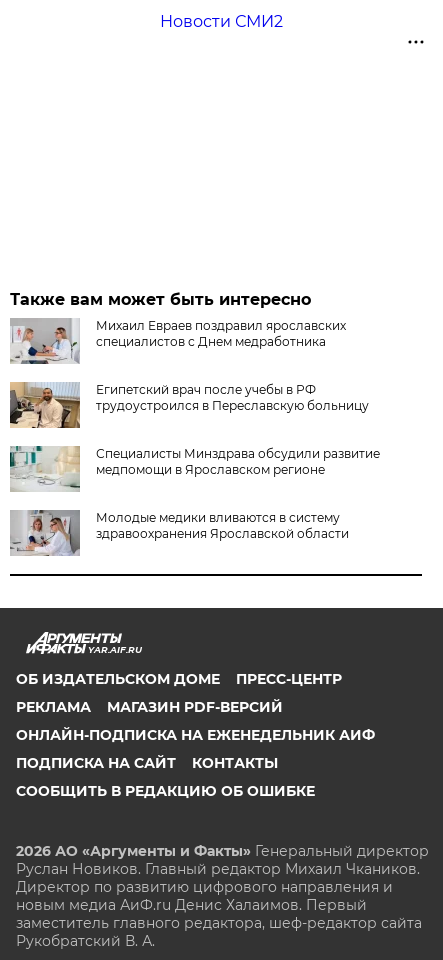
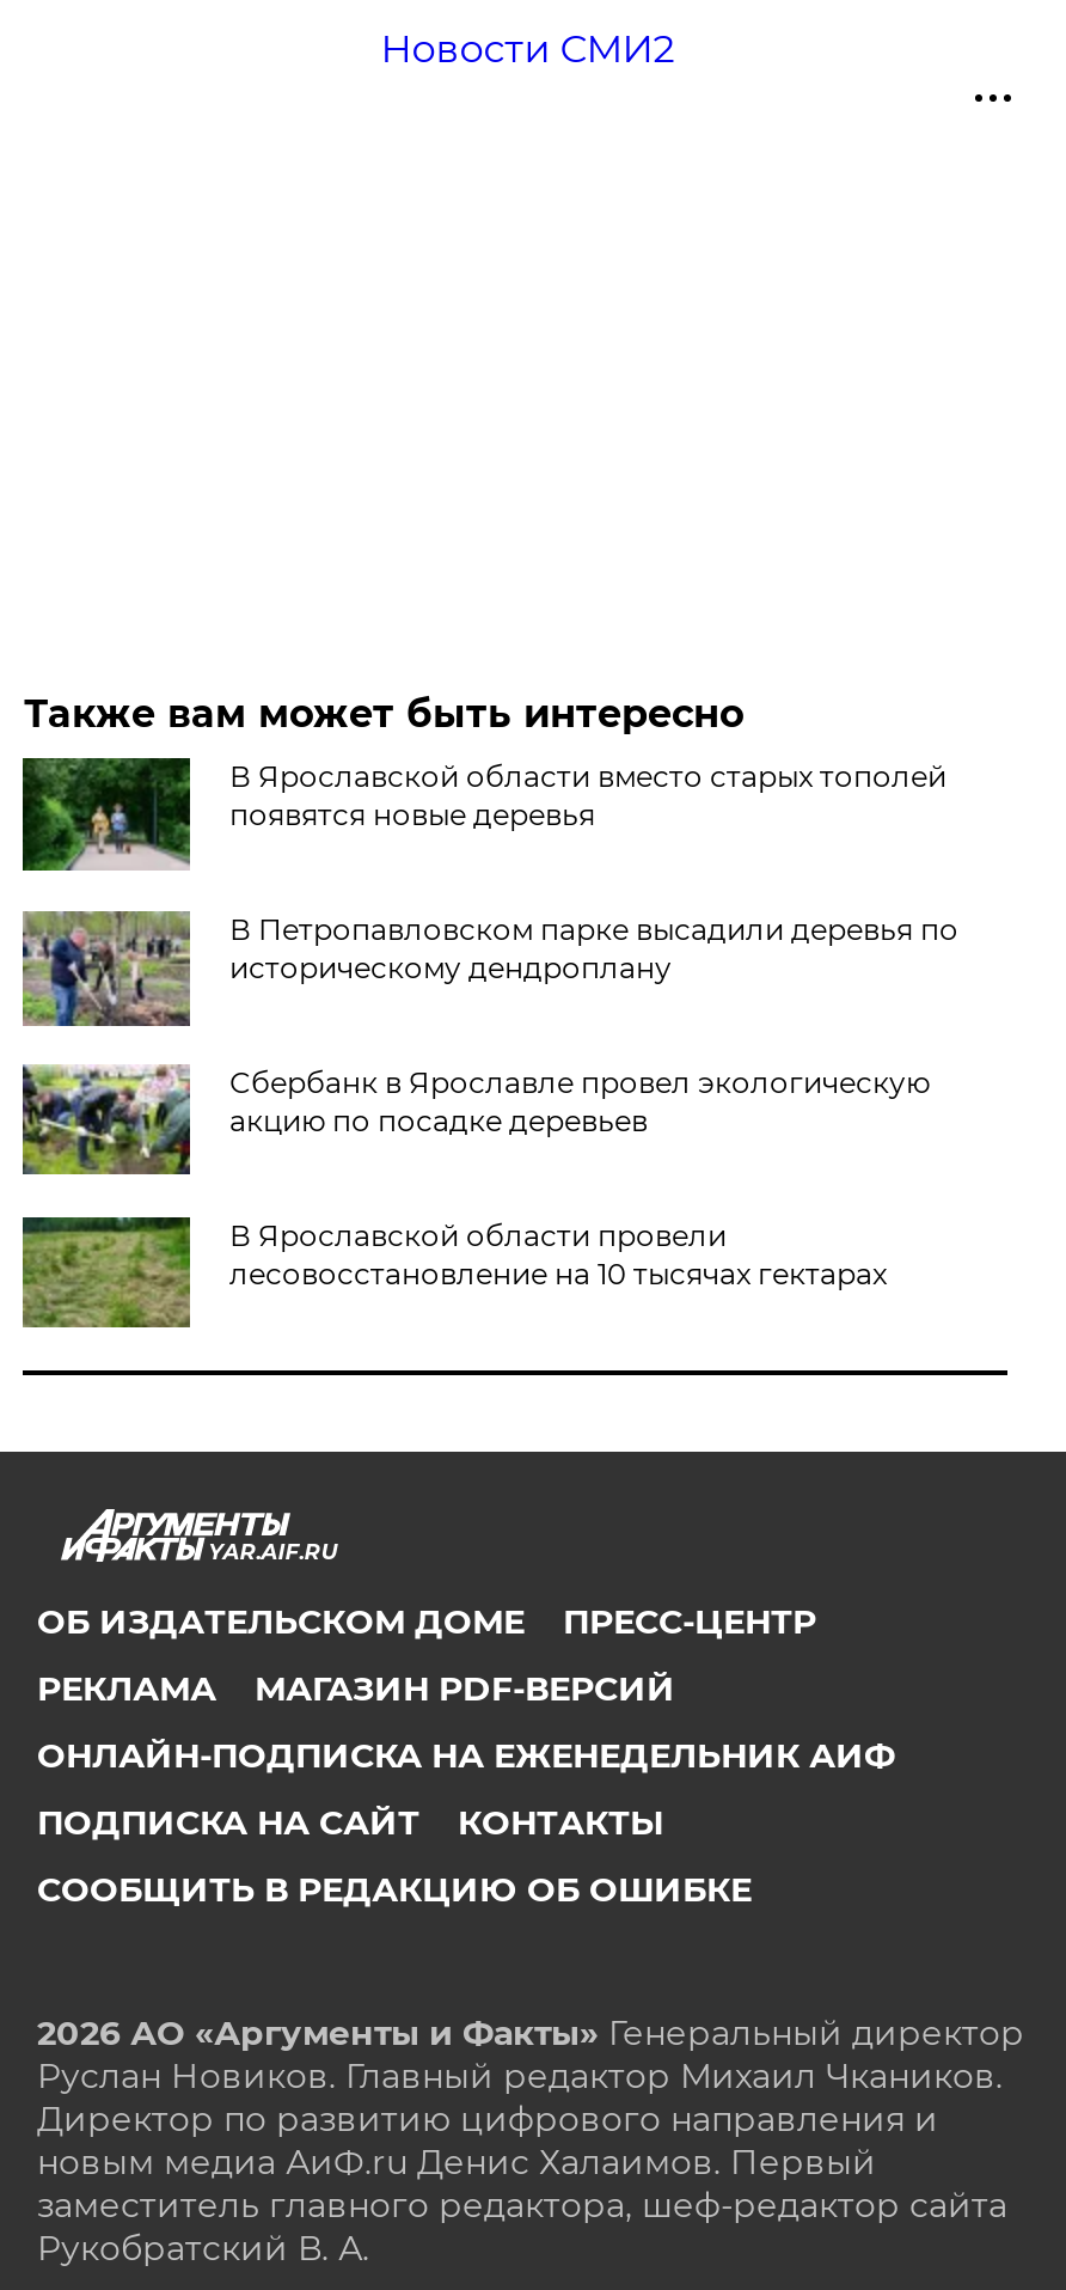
- [image]
- Михаил Евраев поздравил ярославских
- специалистов с Днем медработника
+ [image]
+ В Ярославской области вместо старых тополей
+ появятся новые деревья

- [image]
- Египетский врач после учебы в РФ
- трудоустроился в Переславскую больницу
+ [image]
+ В Петропавловском парке высадили деревья по
+ историческому дендроплану

- [image]
- Специалисты Минздрава обсудили развитие
- медпомощи в Ярославском регионе
+ [image]
+ Сбербанк в Ярославле провел экологическую
+ акцию по посадке деревьев

- [image]
- Молодые медики вливаются в систему
- здравоохранения Ярославской области
+ [image]
+ В Ярославской области провели
+ лесовосстановление на 10 тысячах гектарах
